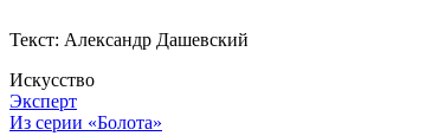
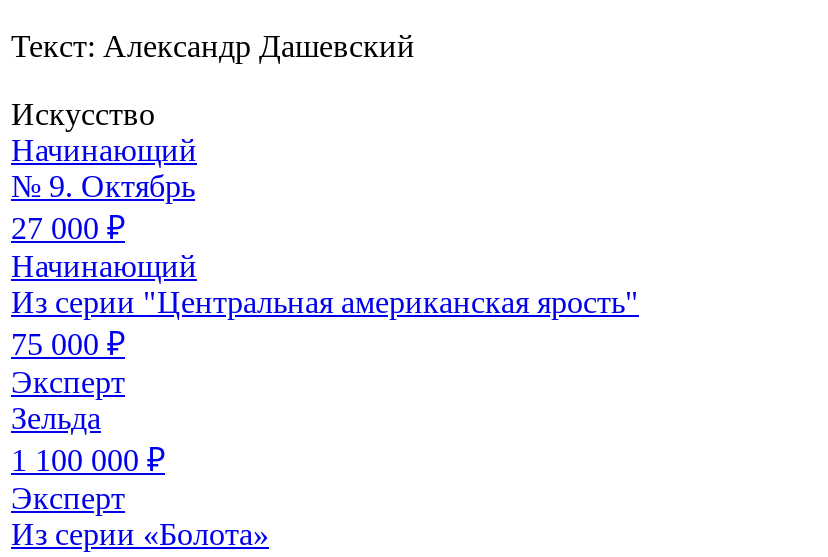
+ Начинающий
+ № 9. Октябрь
+ 27 000 ₽
+ Начинающий
+ Из серии "Центральная американская ярость"
+ 75 000 ₽
+ Эксперт
+ Зельда
+ 1 100 000 ₽
